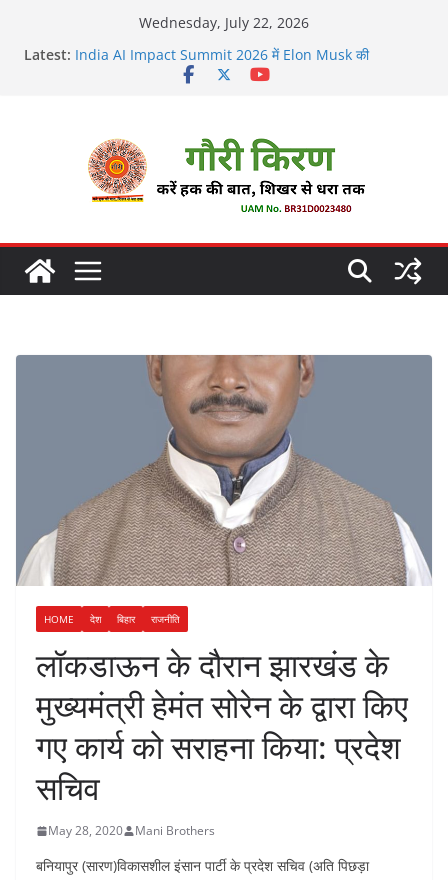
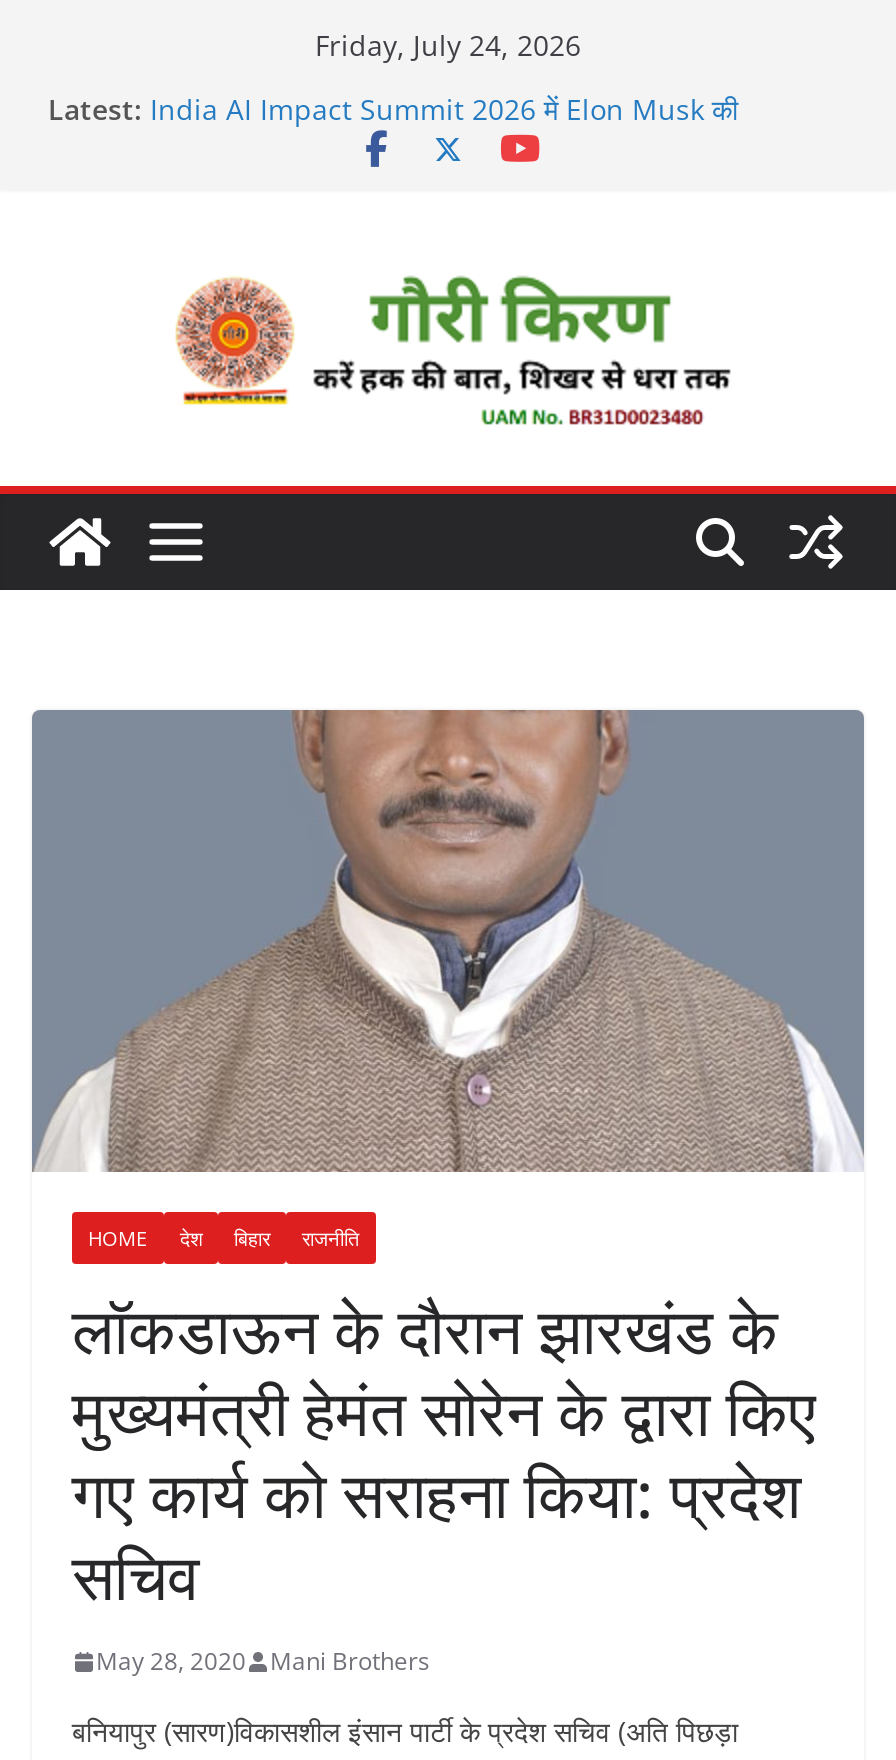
- Wednesday, July 22, 2026
+ Friday, July 24, 2026
